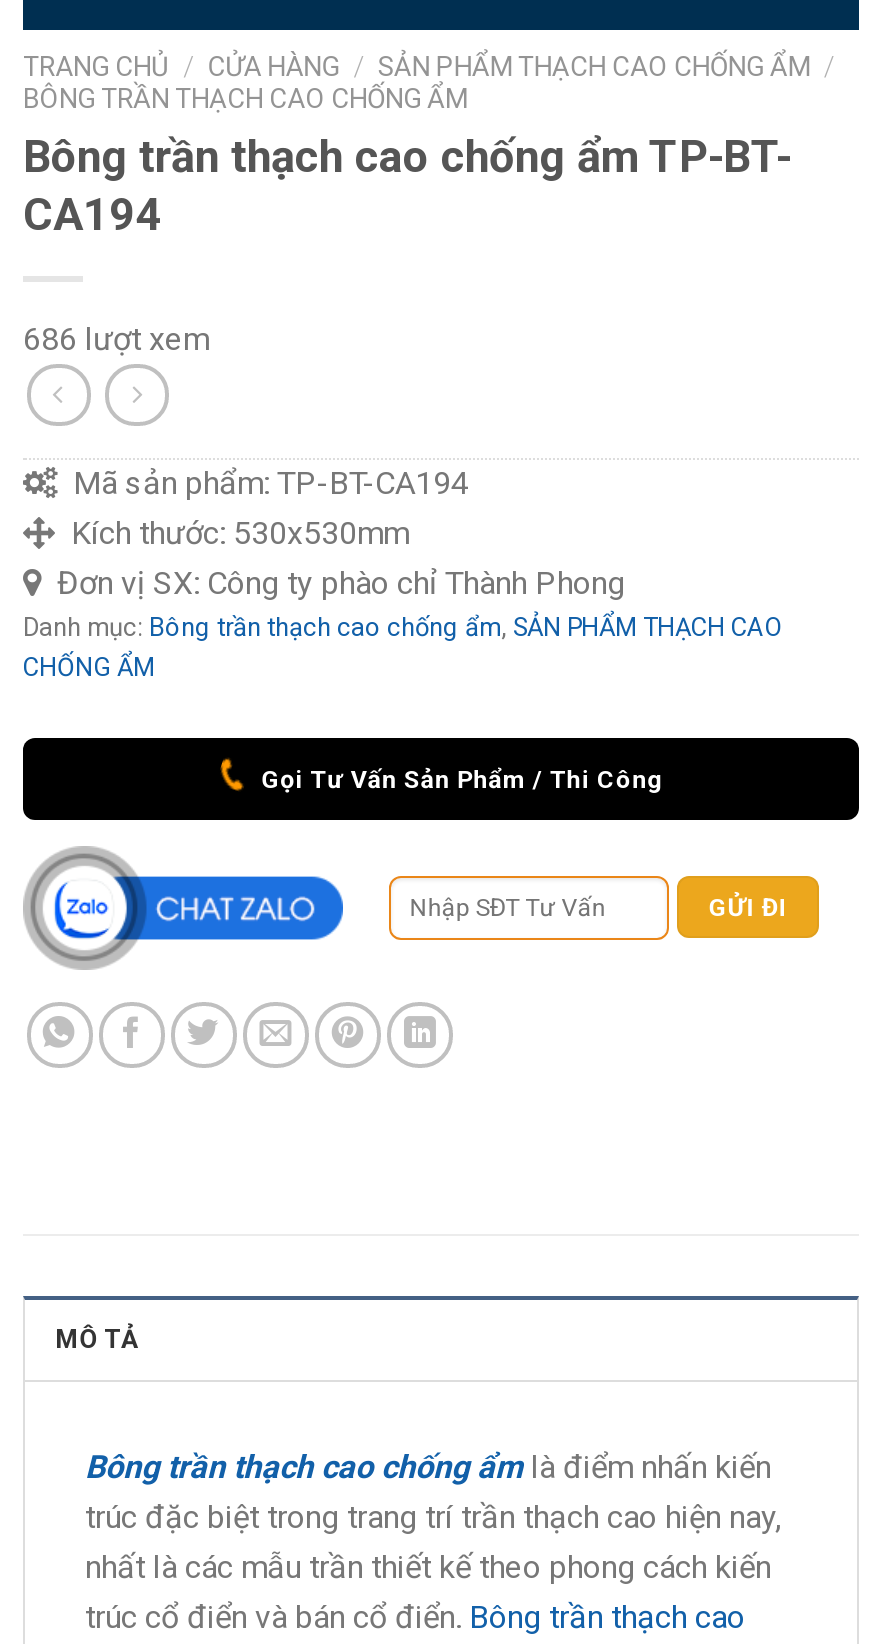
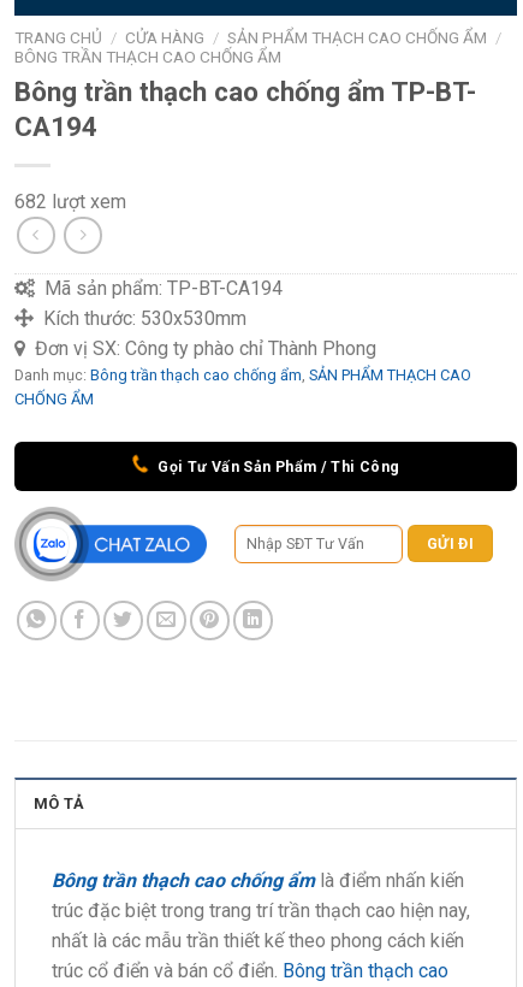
- 686 lượt xem
+ 682 lượt xem
